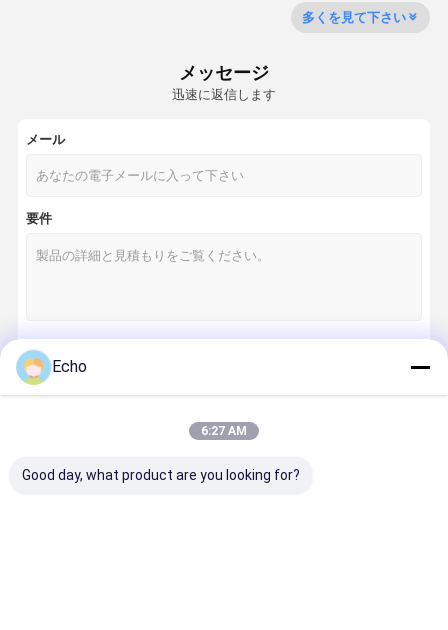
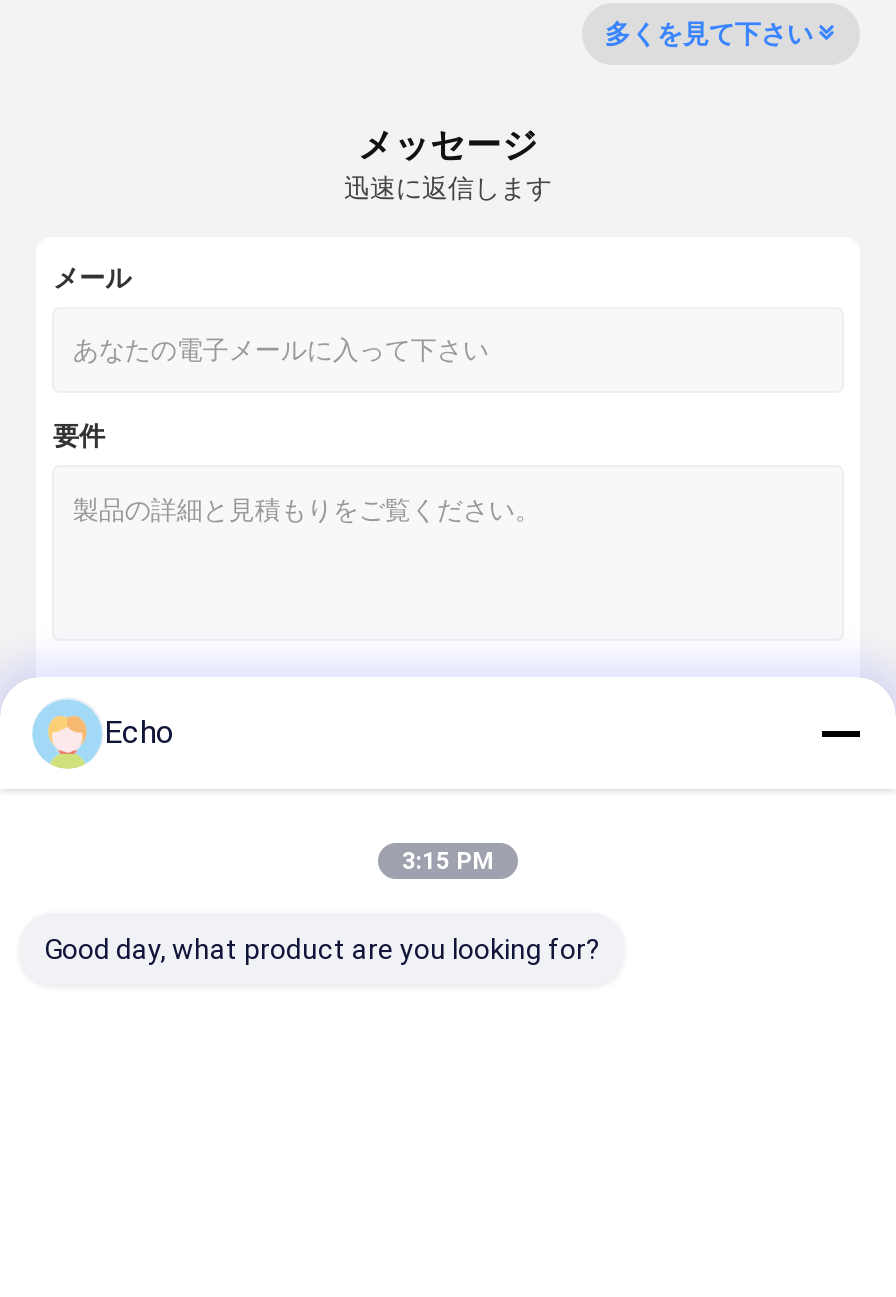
- 6:27 AM
+ 3:15 PM
